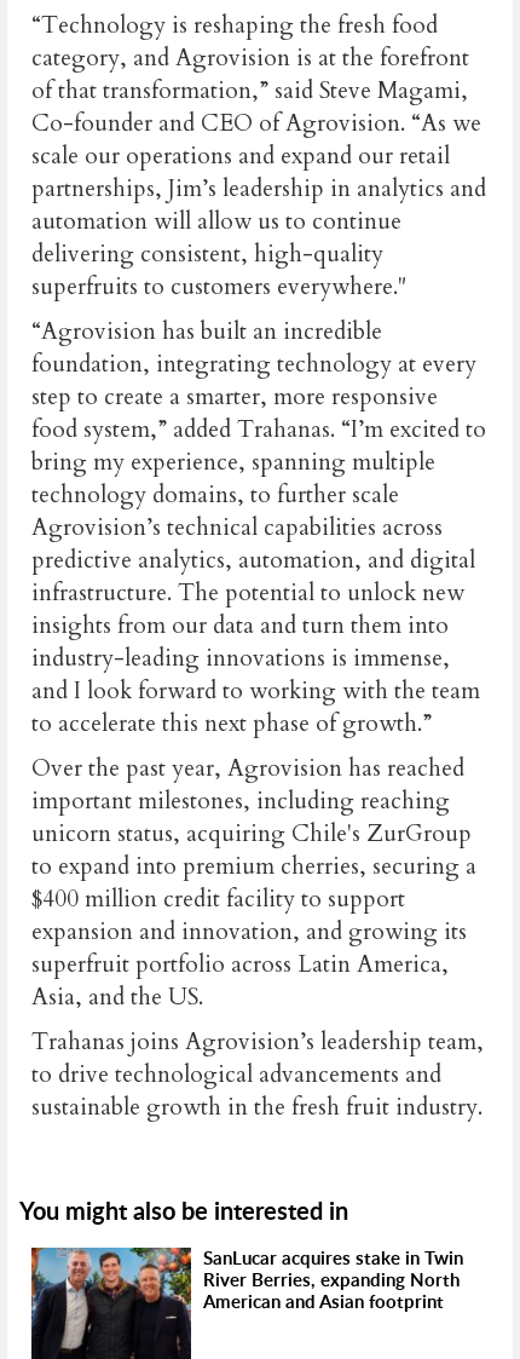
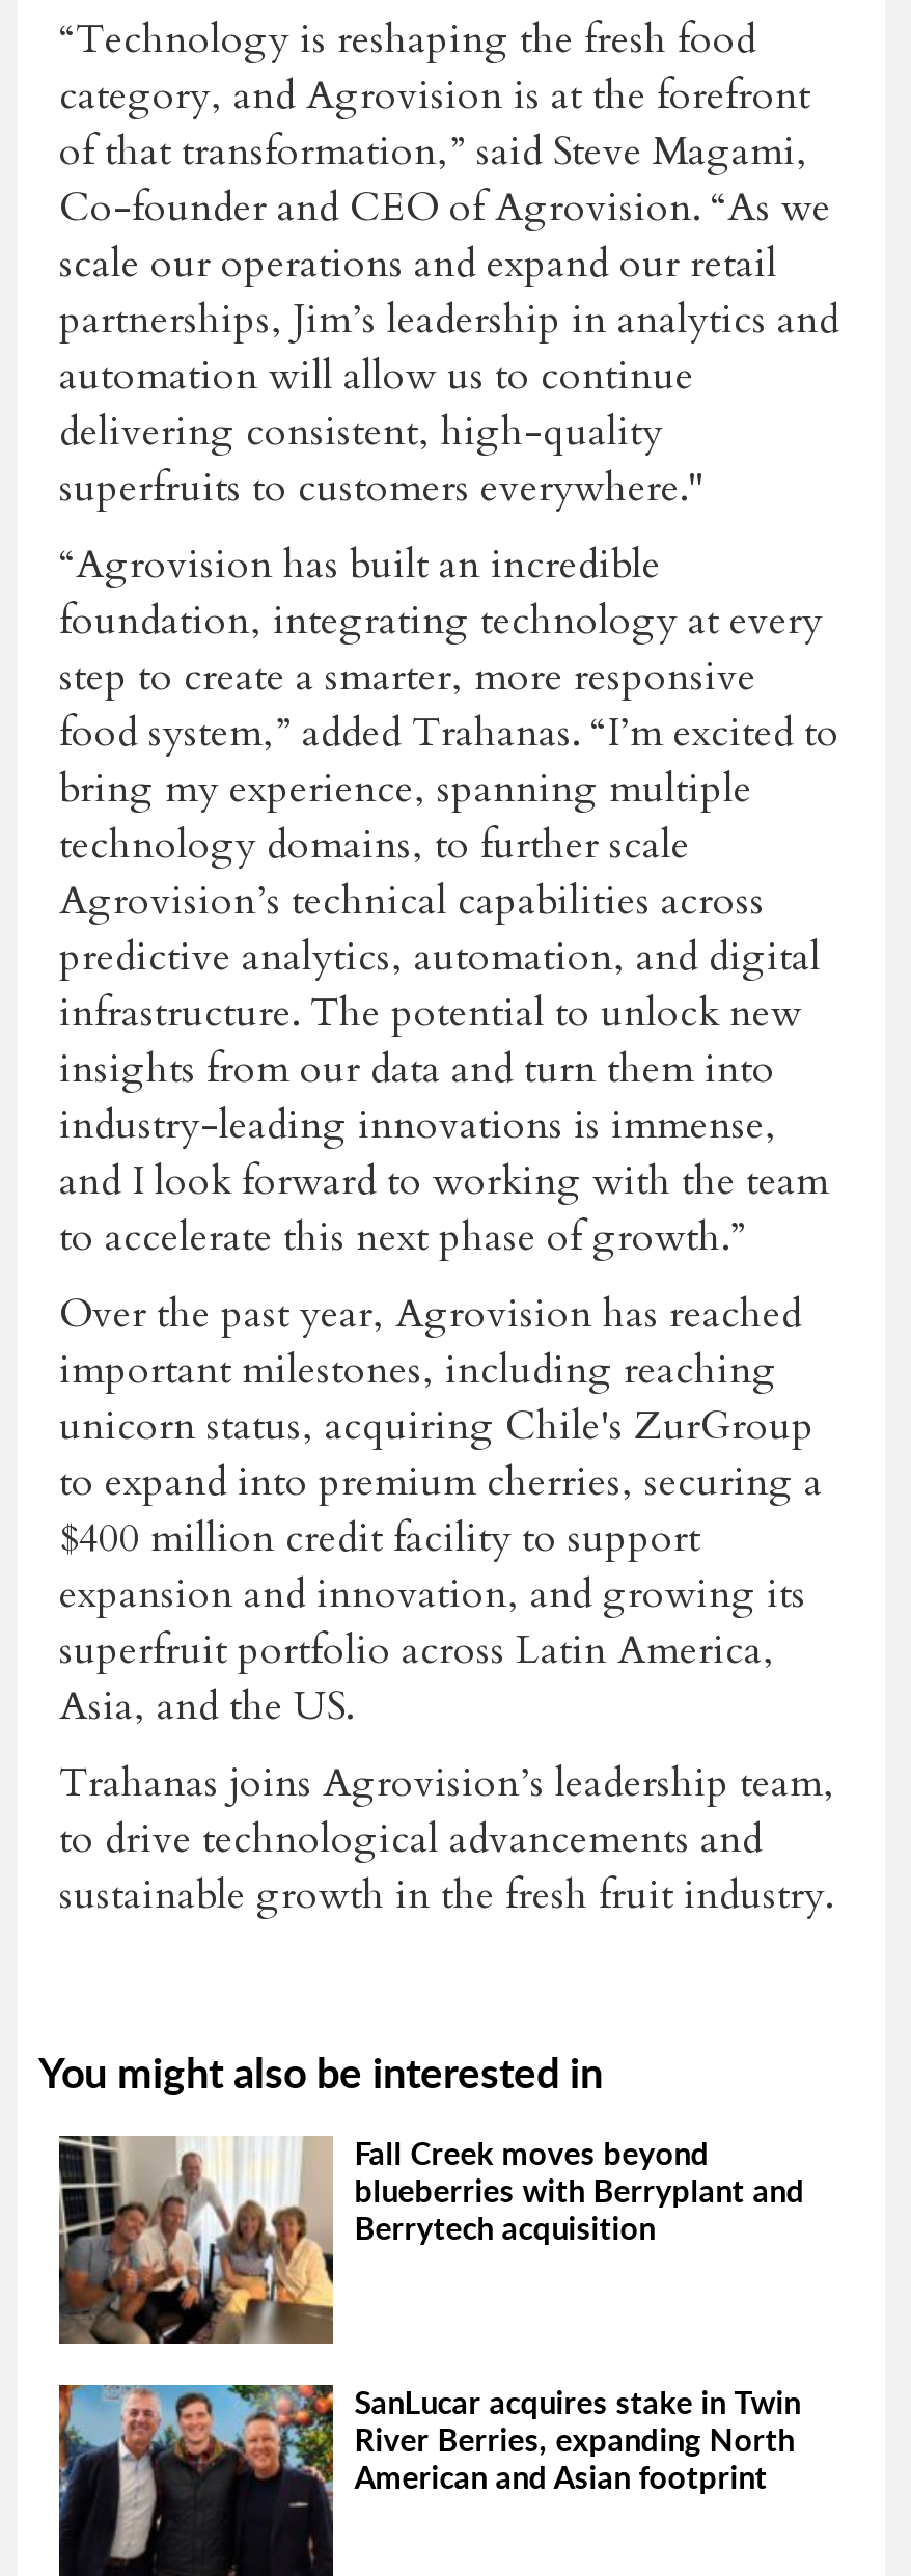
+ [image]
+ Fall Creek moves beyond
+ blueberries with Berryplant and
+ Berrytech acquisition
